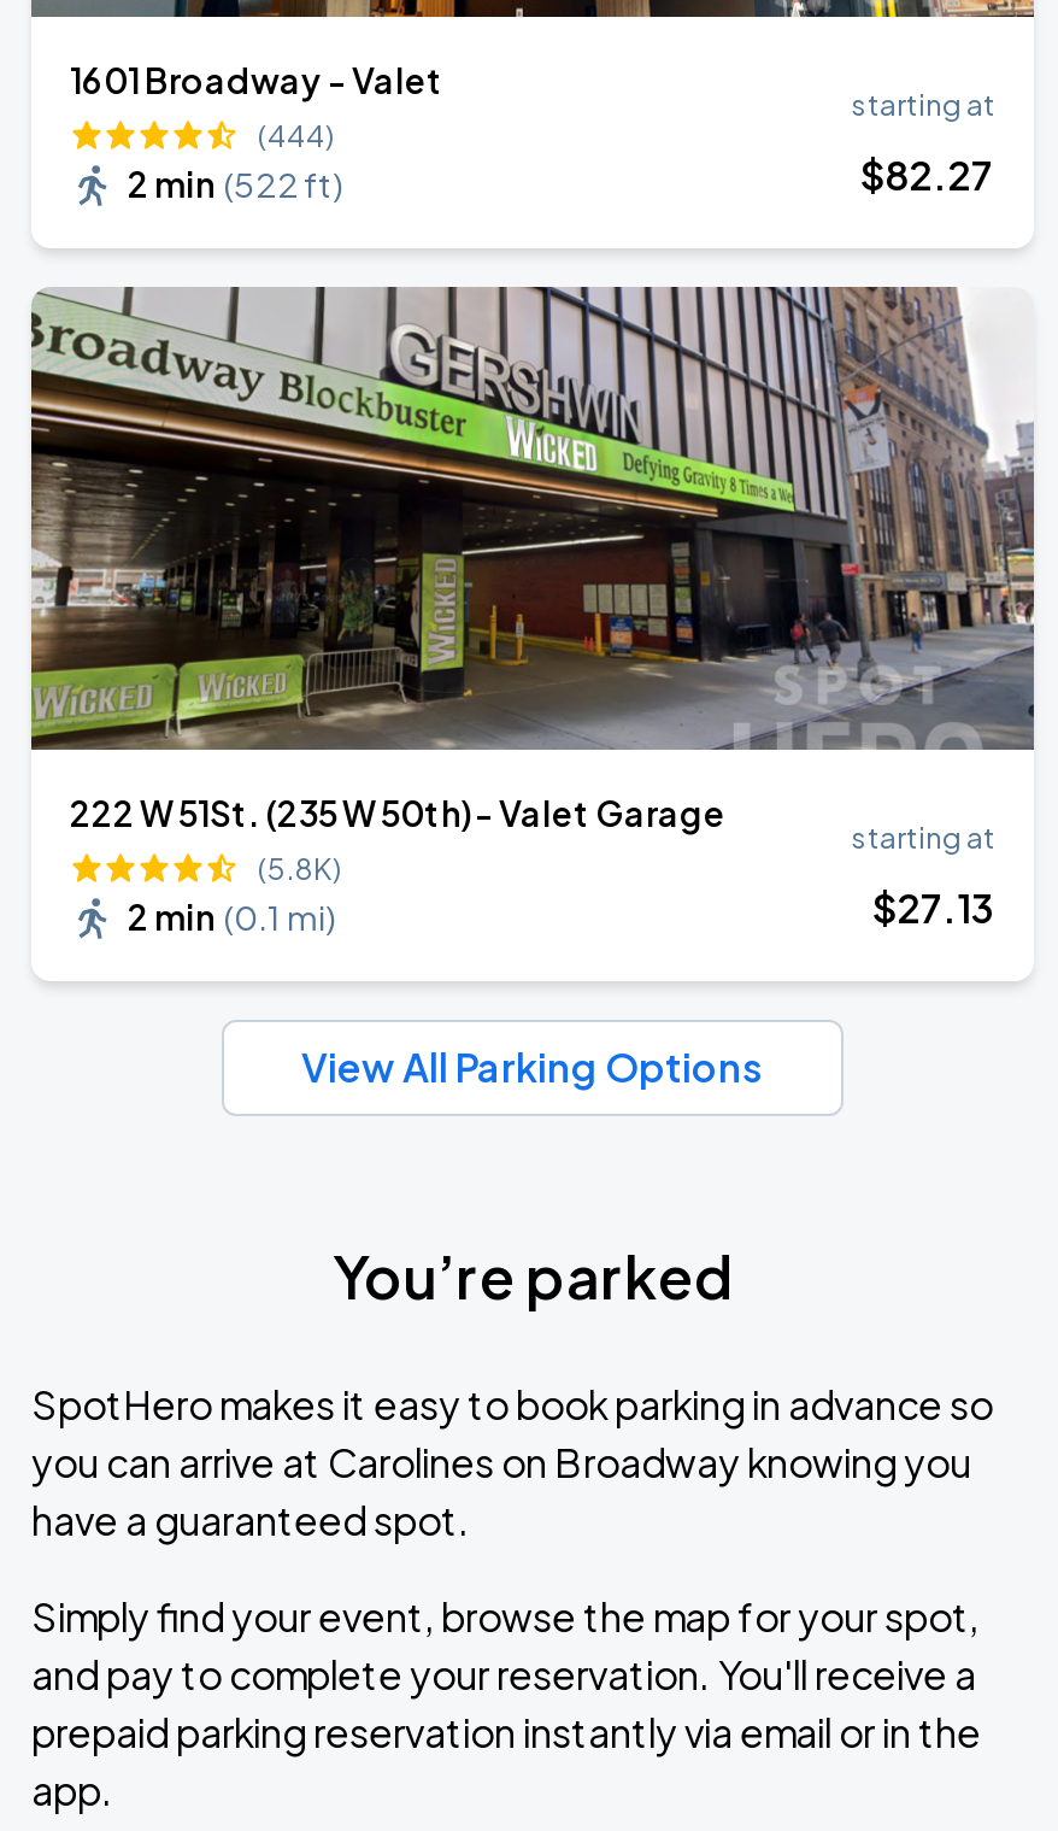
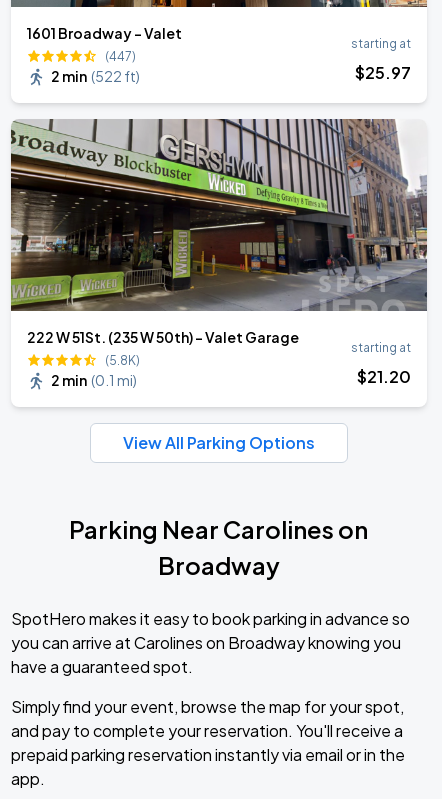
- (444)
+ (447)

- $82.27
+ $25.97

- $27.13
+ $21.20

- You’re parked
+ Parking Near Carolines on
+ Broadway
